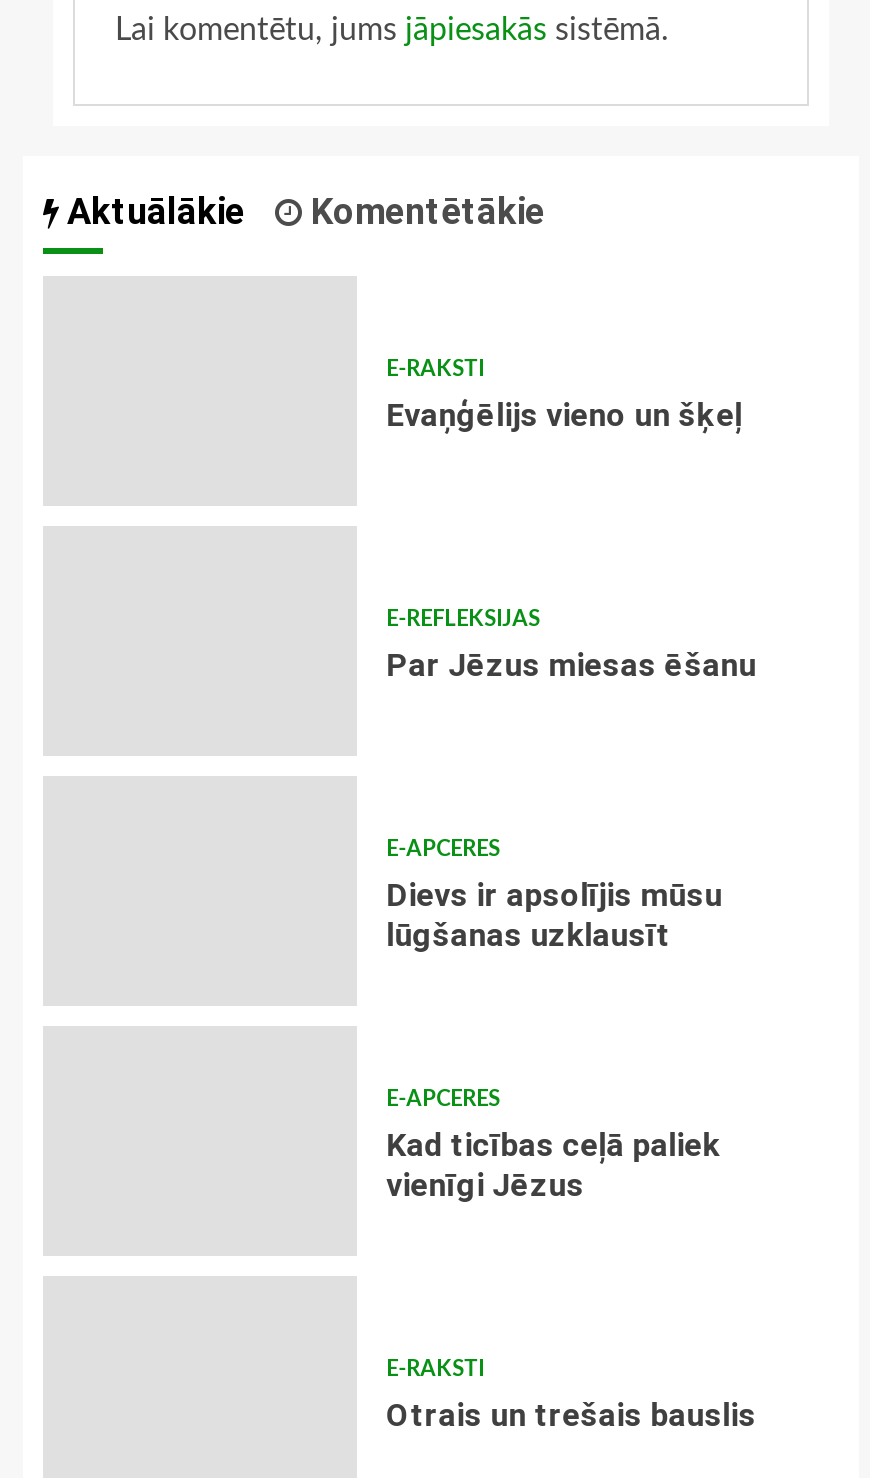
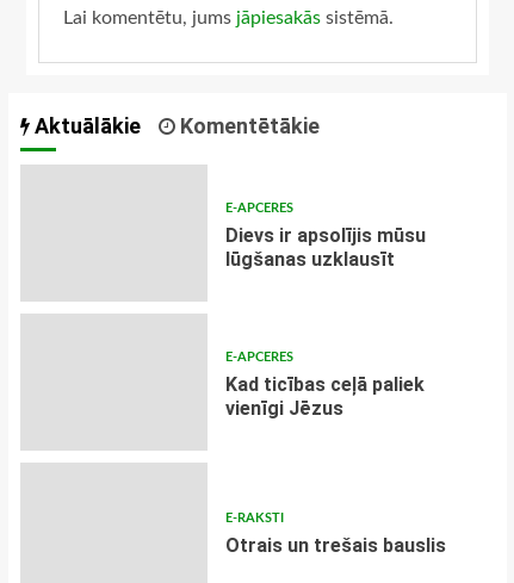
- E-RAKSTI
- Evaņģēlijs vieno un šķeļ

- E-REFLEKSIJAS
- Par Jēzus miesas ēšanu
